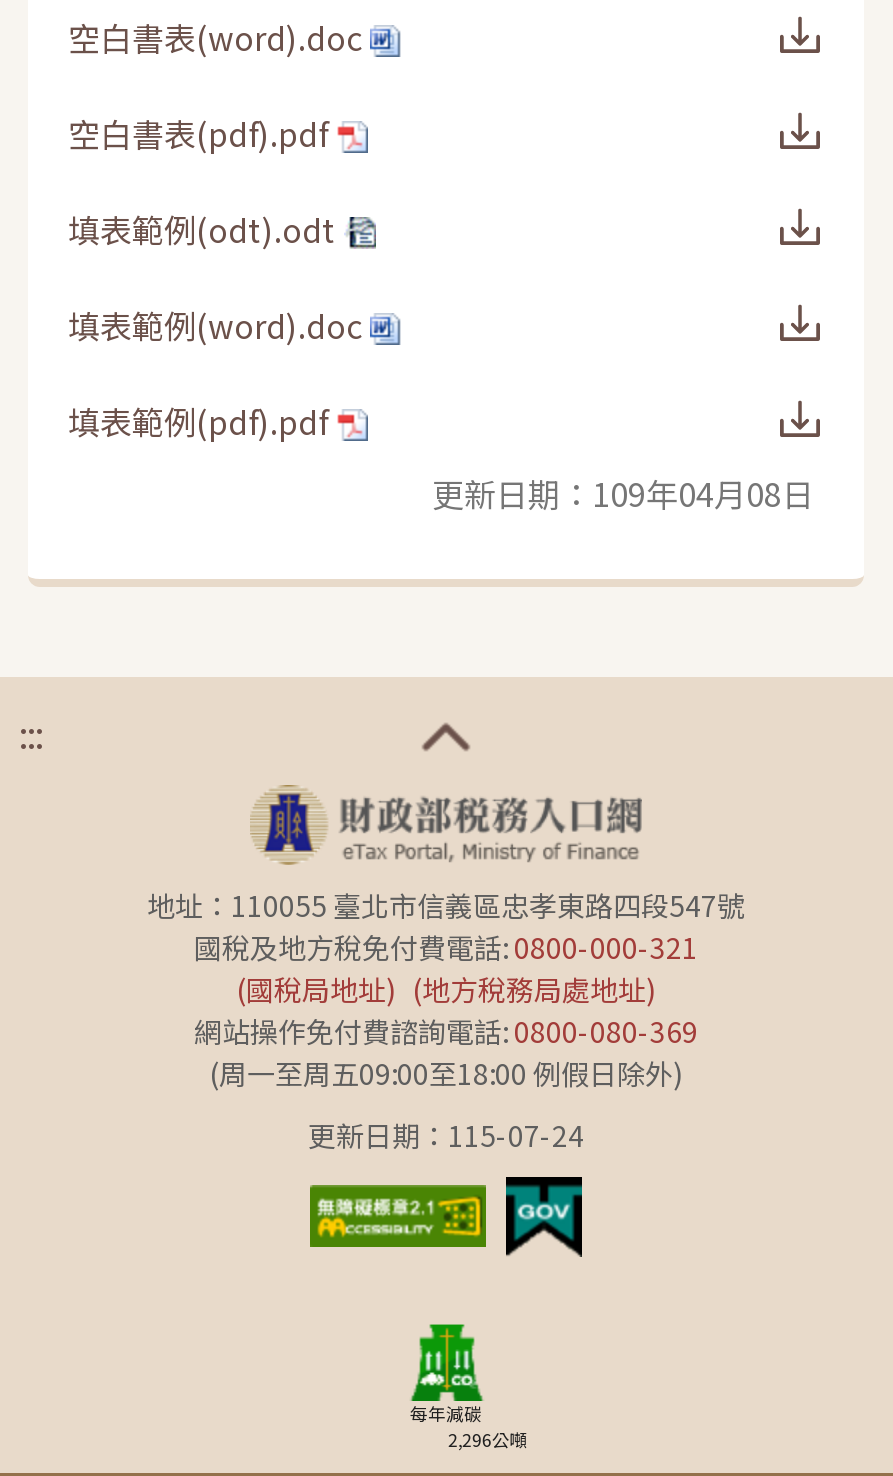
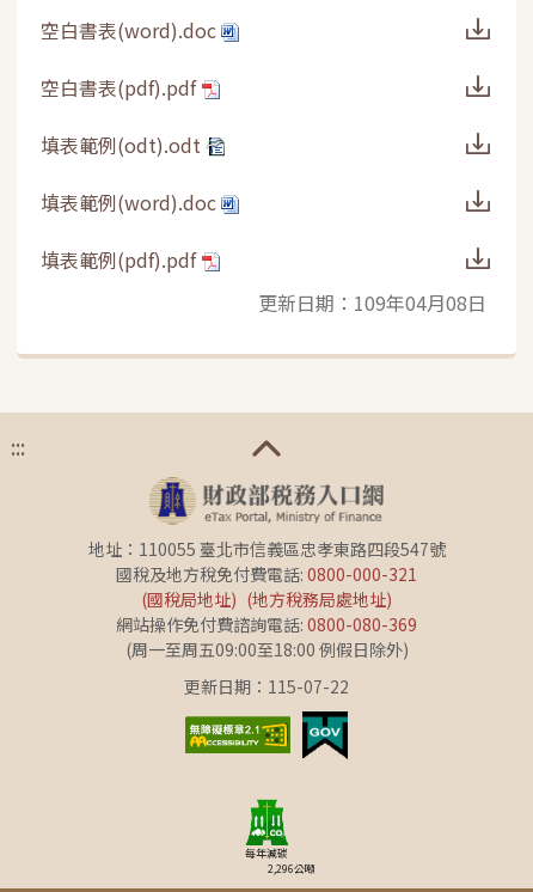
- 更新日期：115-07-24
+ 更新日期：115-07-22
